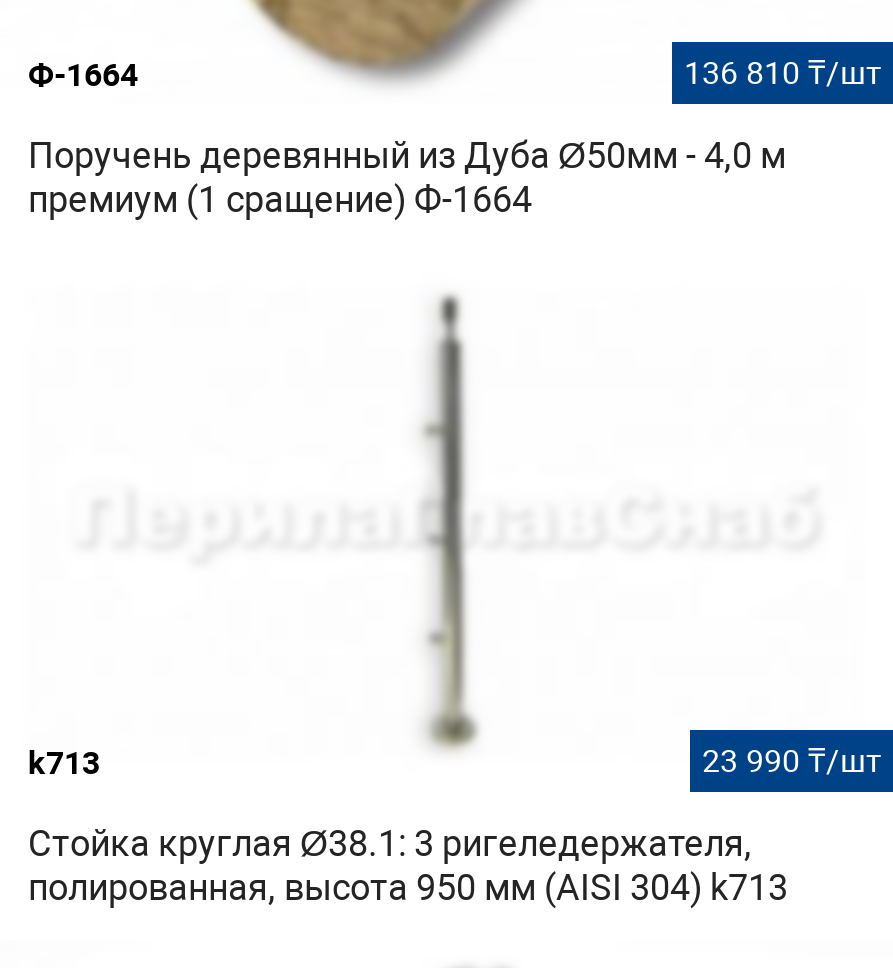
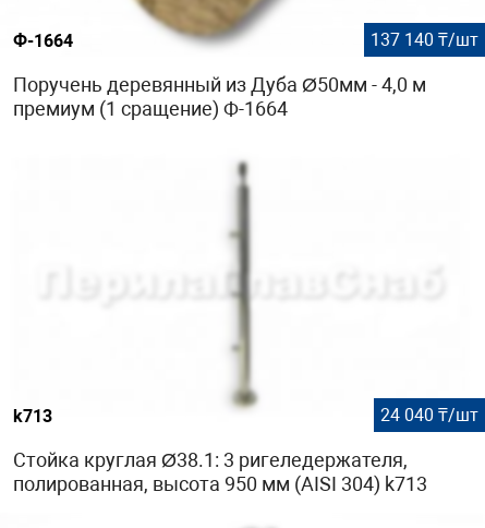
- 136 810 ₸/шт
+ 137 140 ₸/шт

- 23 990 ₸/шт
+ 24 040 ₸/шт
